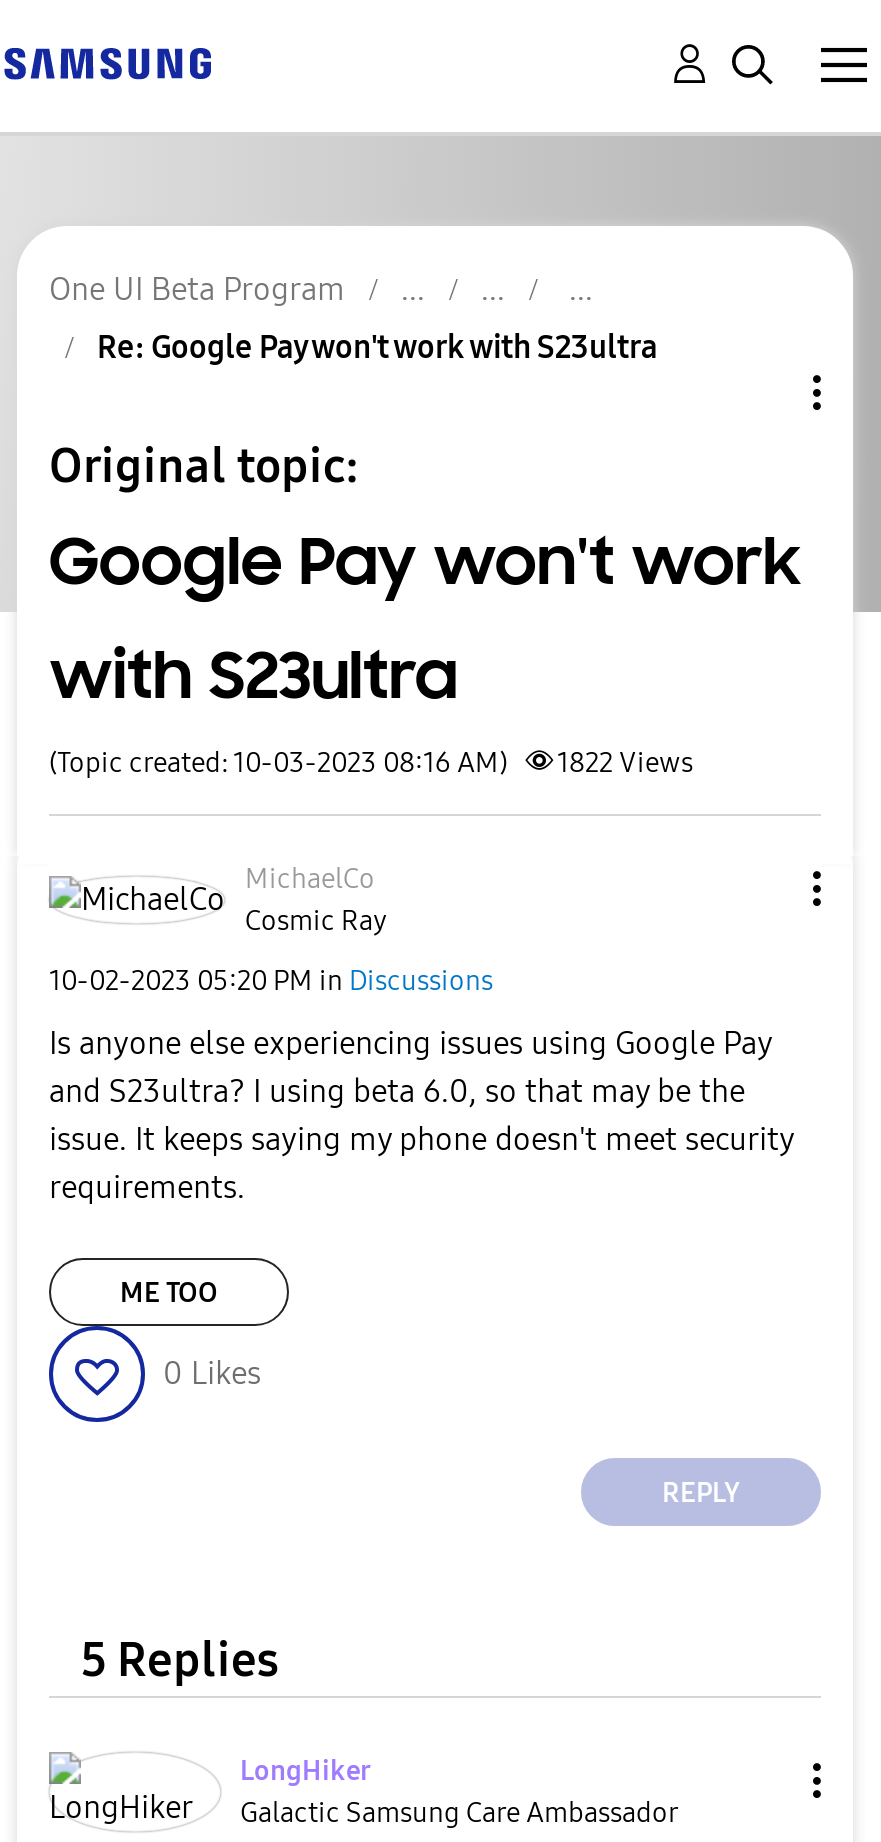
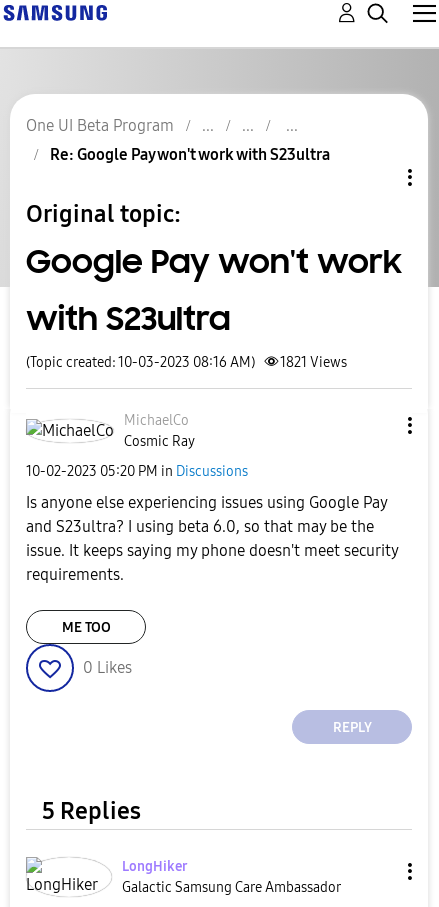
- (Topic created: 10-03-2023 08:16 AM) 1822 Views
+ (Topic created: 10-03-2023 08:16 AM) 1821 Views
